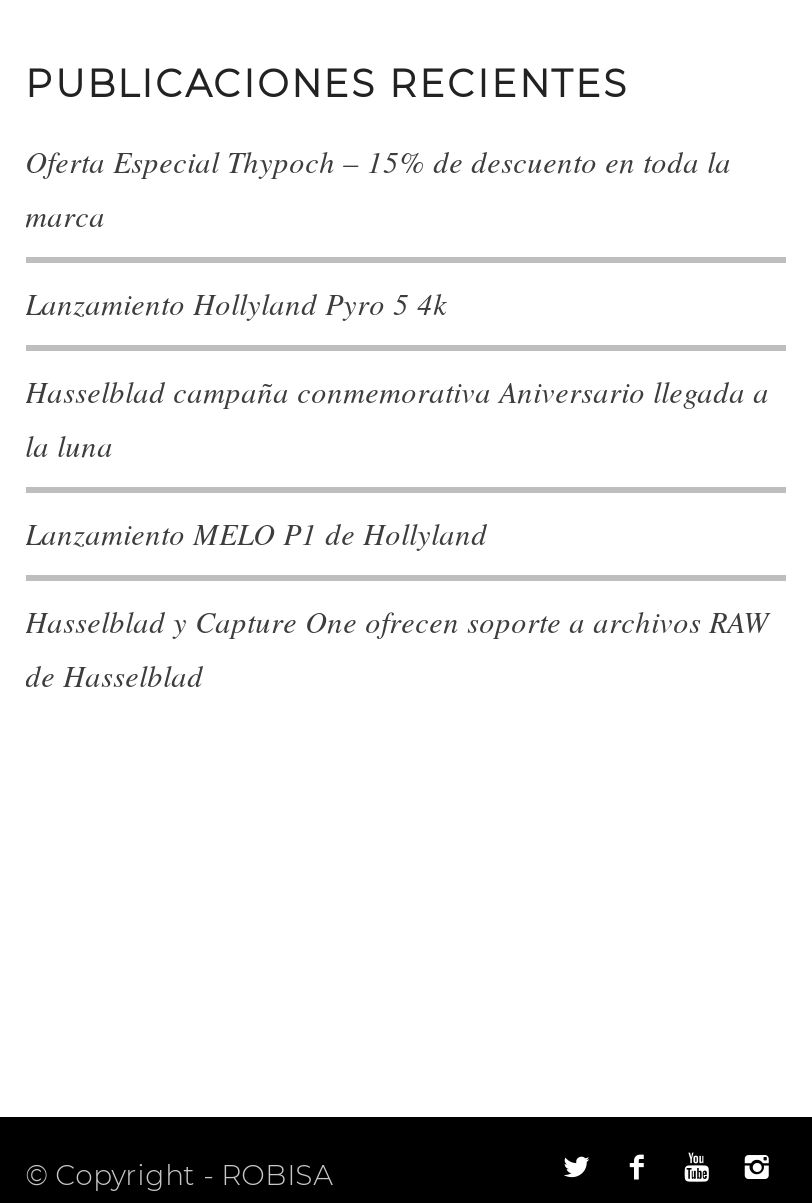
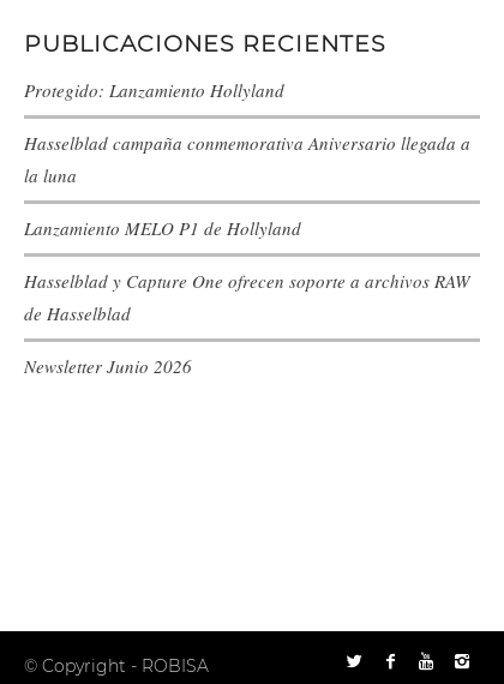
- Oferta Especial Thypoch – 15% de descuento en toda la
- marca
- Lanzamiento Hollyland Pyro 5 4k
+ Protegido: Lanzamiento Hollyland

moved up: Hasselblad campaña conmemorativa Aniversario llegada a | la luna | Lanzamiento MELO P1 de Hollyland | Hasselblad y Capture One ofrecen soporte a archivos RAW | de Hasselblad

+ Newsletter Junio 2026
